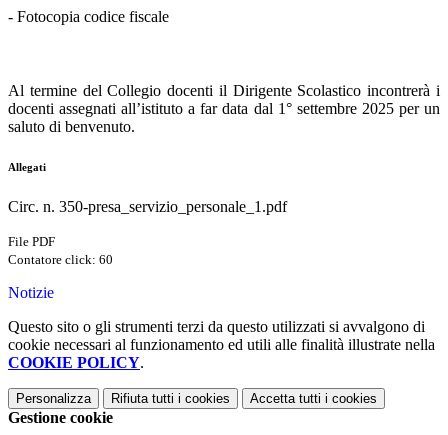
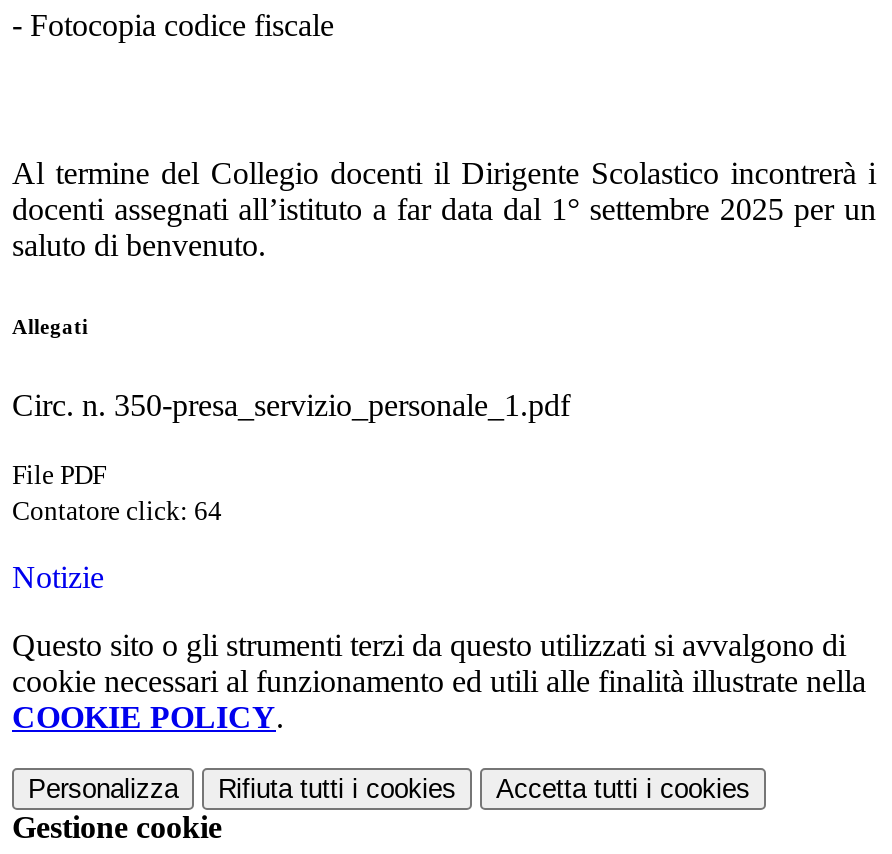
- Contatore click: 60
+ Contatore click: 64
